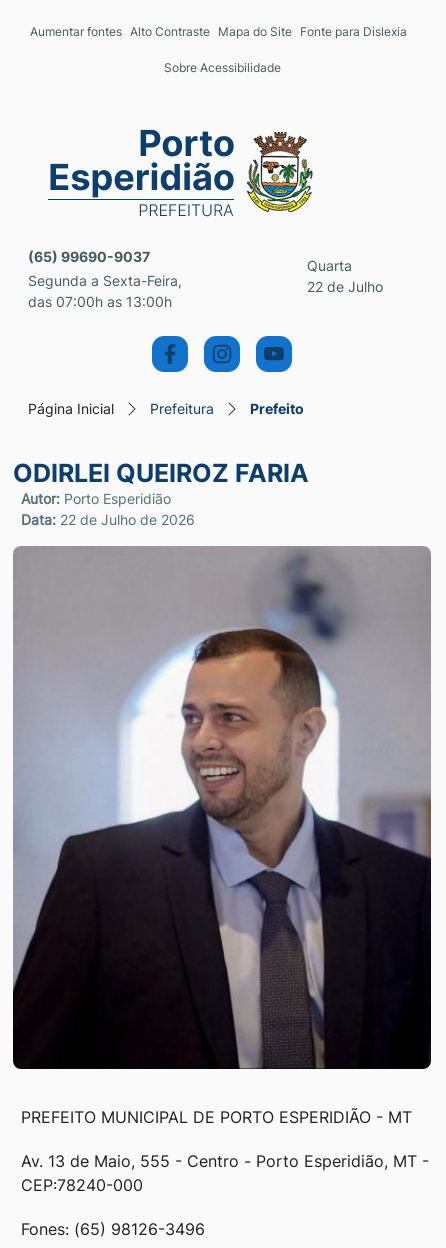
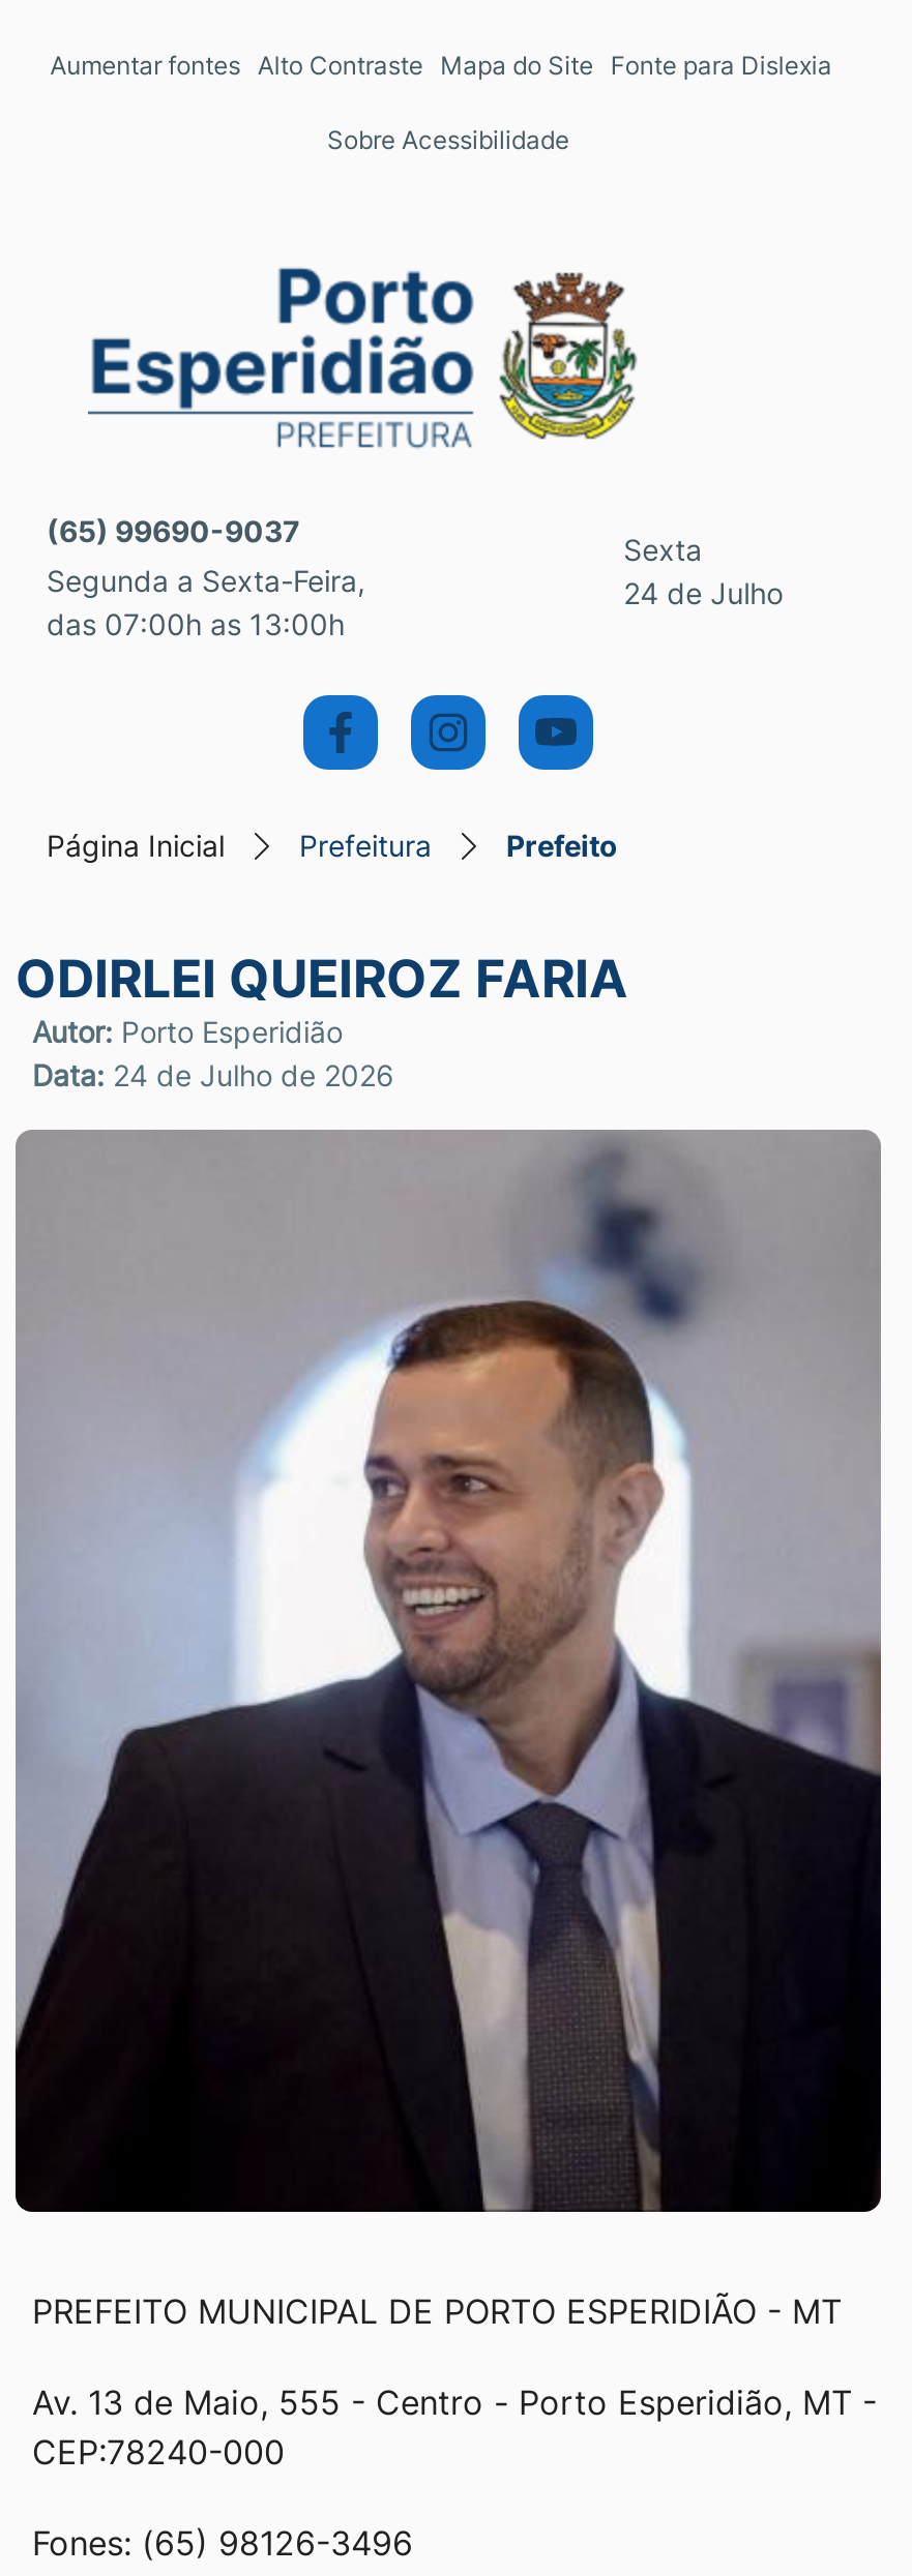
- Quarta
- 22 de Julho
+ Sexta
+ 24 de Julho

- Data: 22 de Julho de 2026
+ Data: 24 de Julho de 2026
